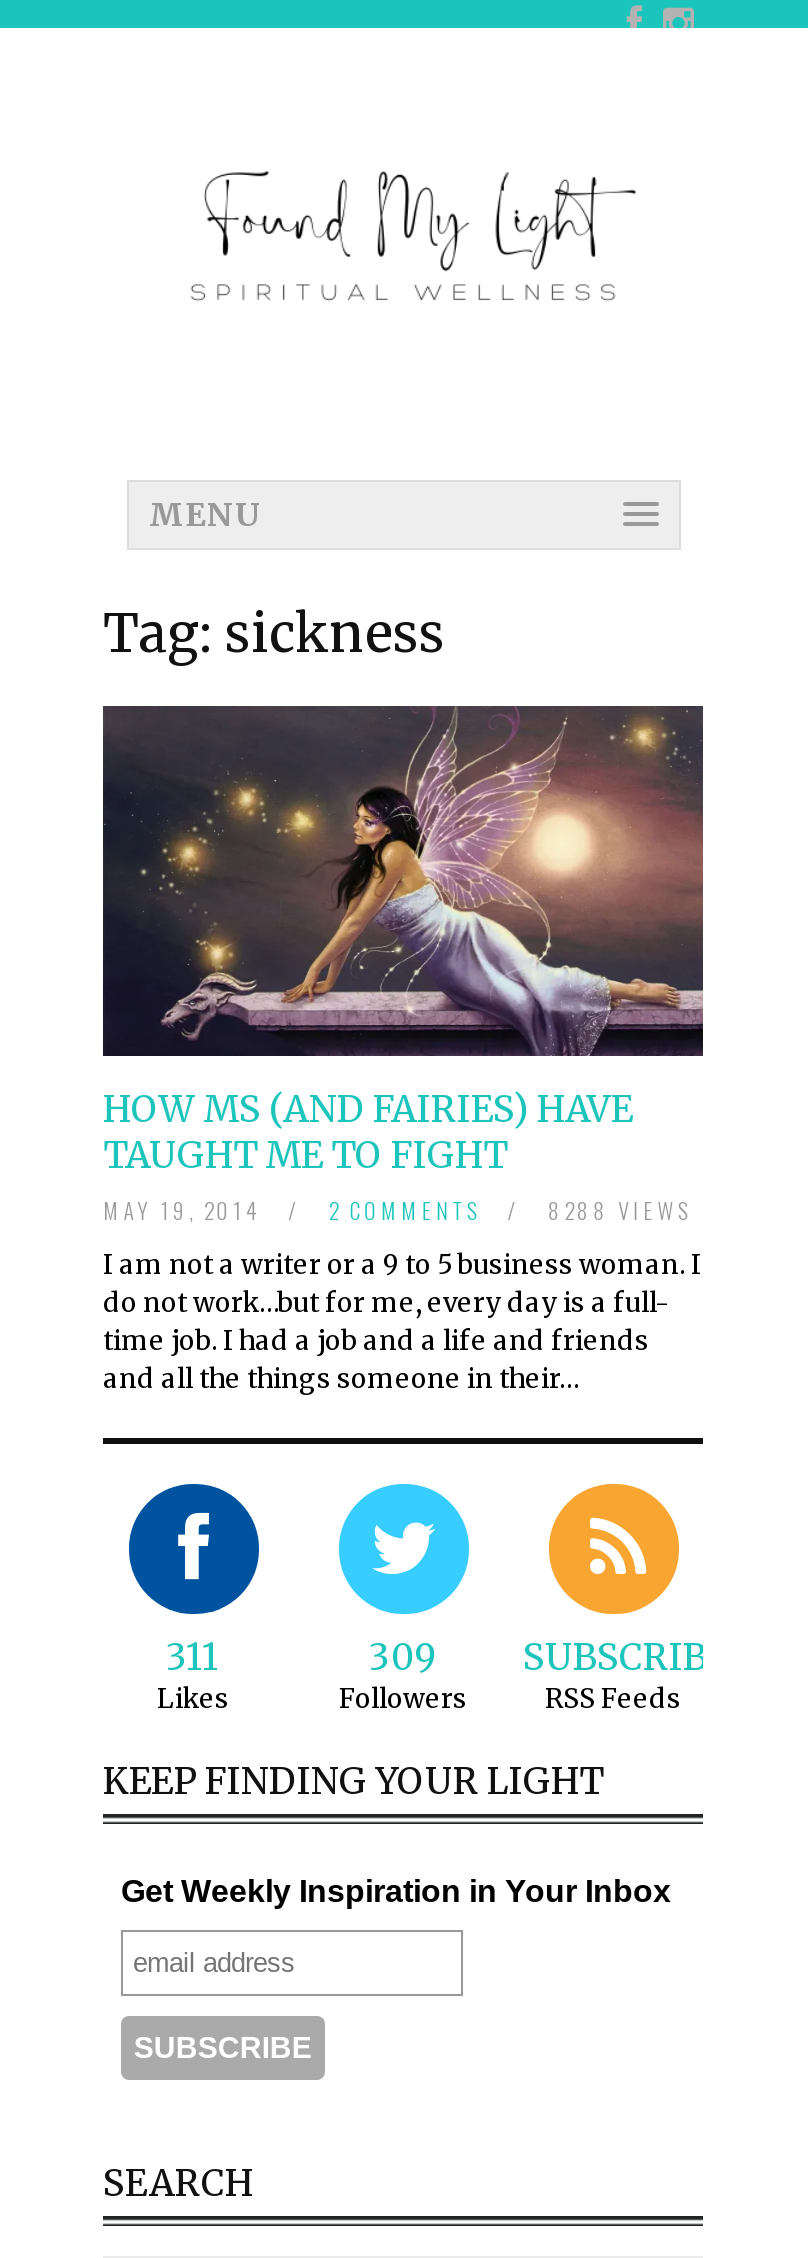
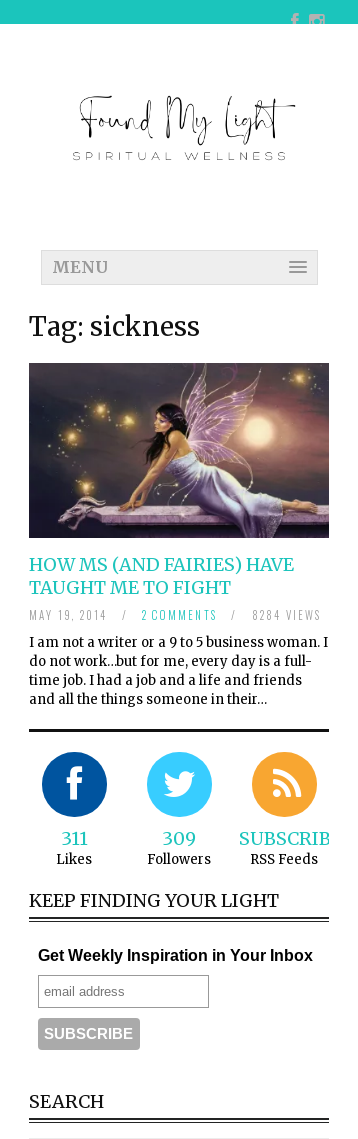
- 8288 VIEWS
+ 8284 VIEWS
